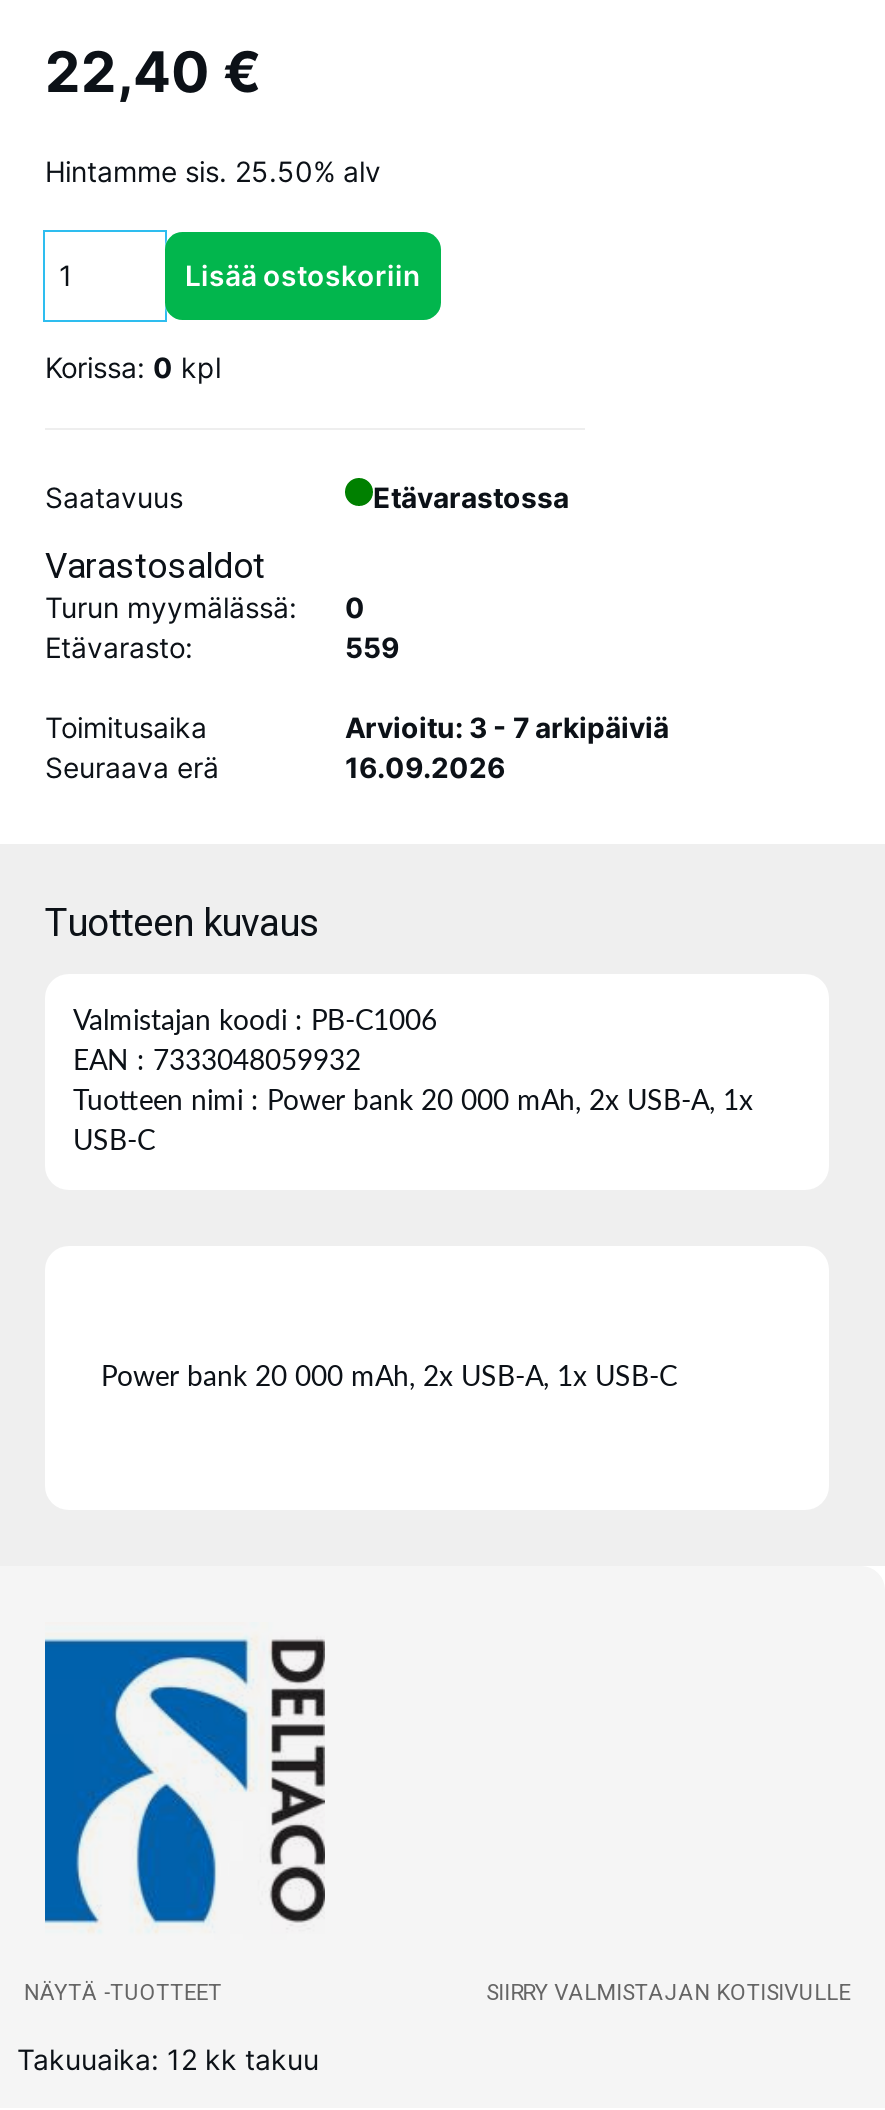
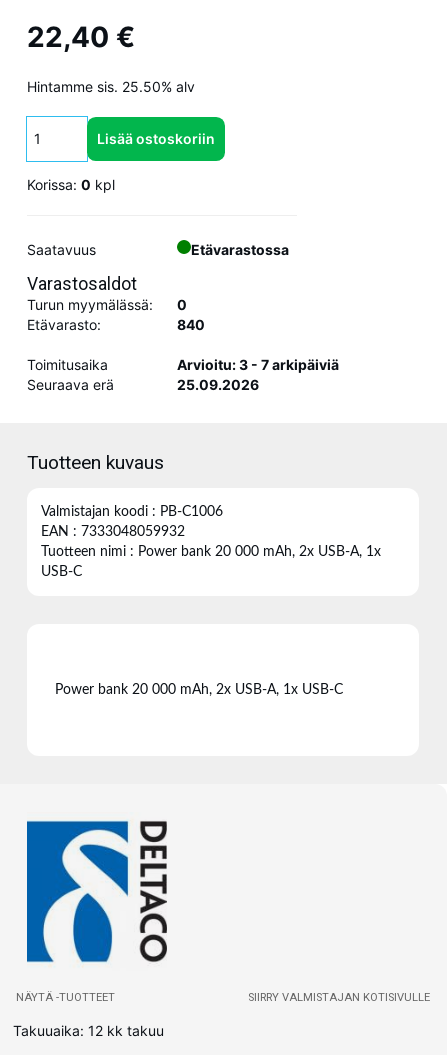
- 559
+ 840

- 16.09.2026
+ 25.09.2026
